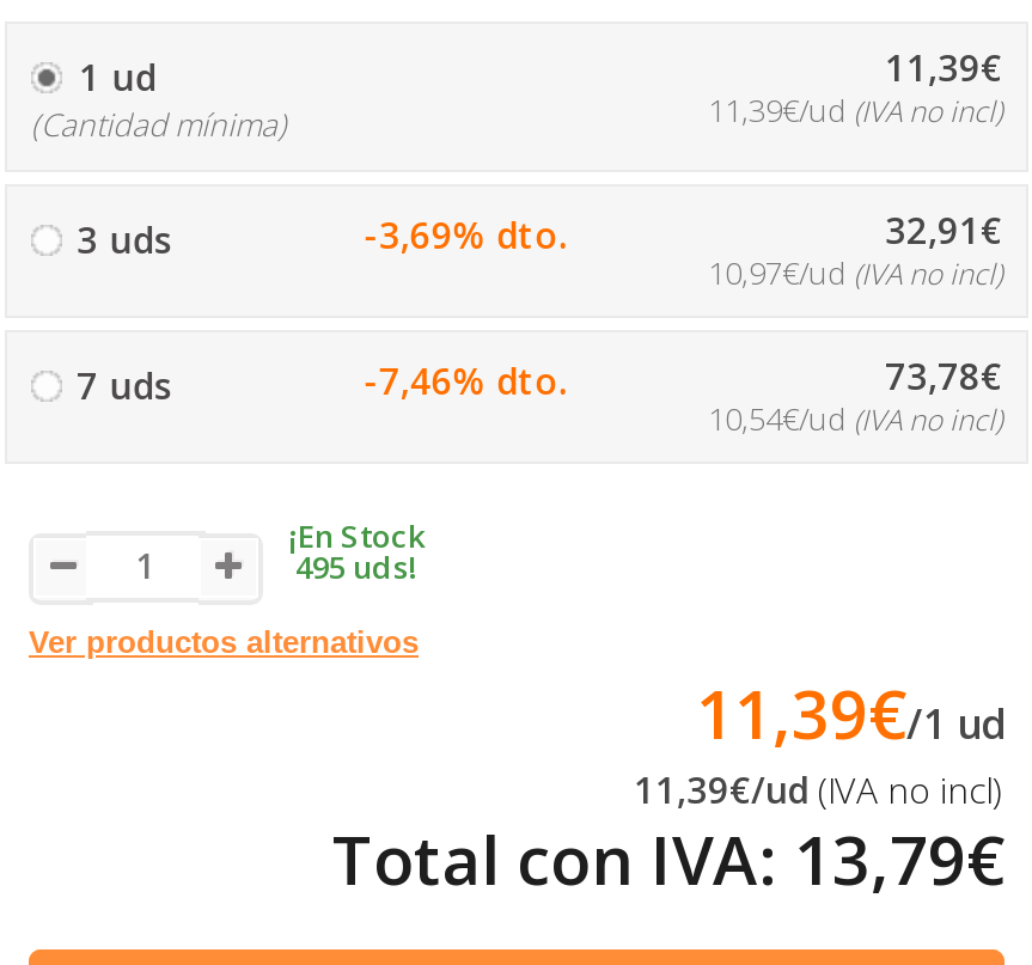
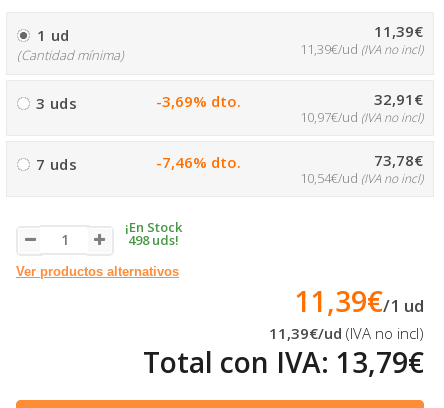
- 495 uds!
+ 498 uds!
